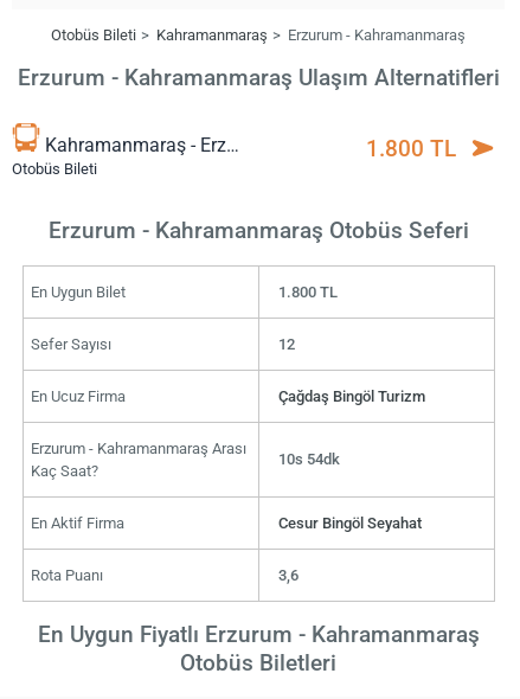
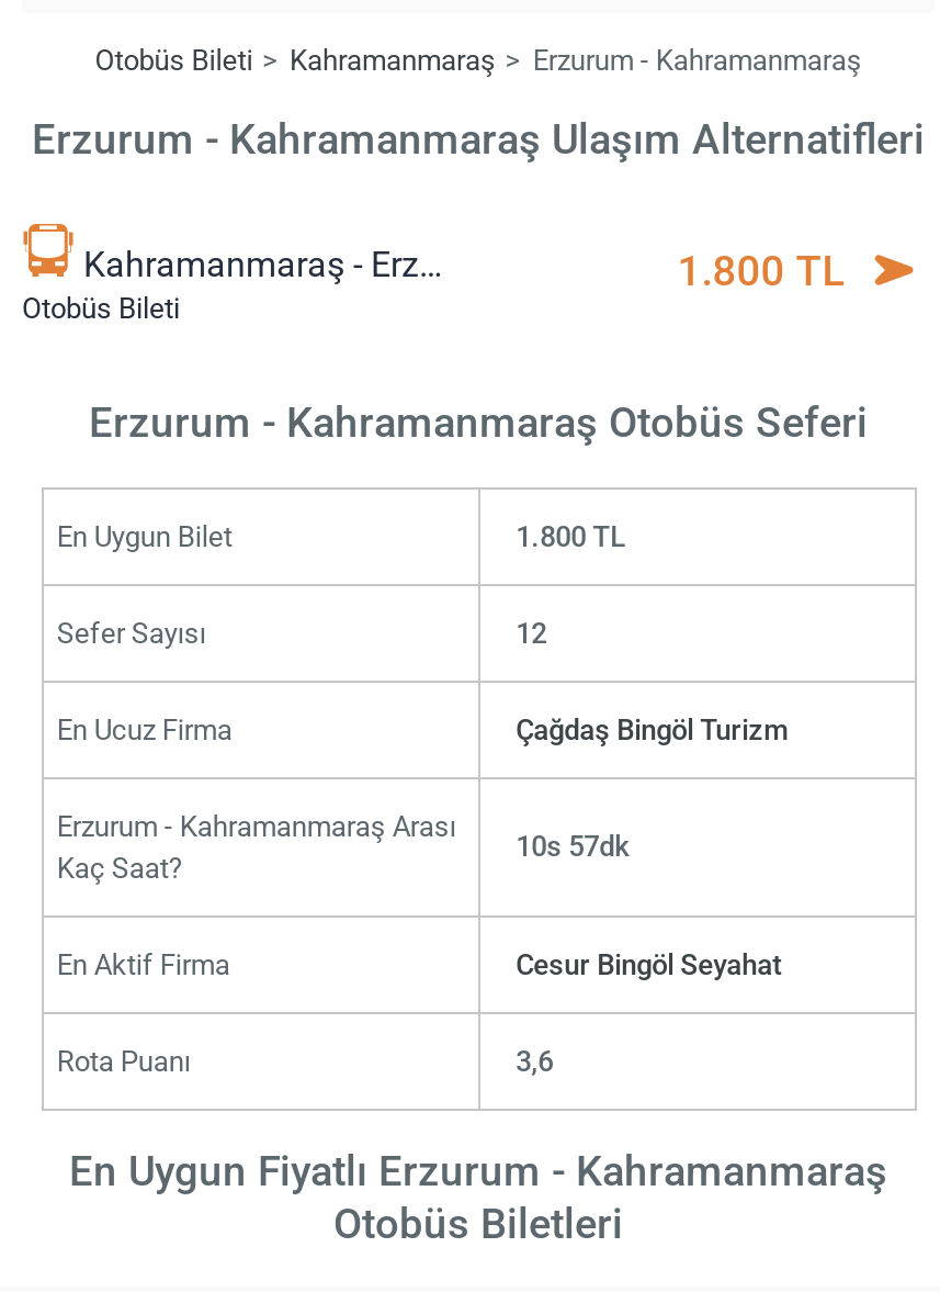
- 10s 54dk
+ 10s 57dk
